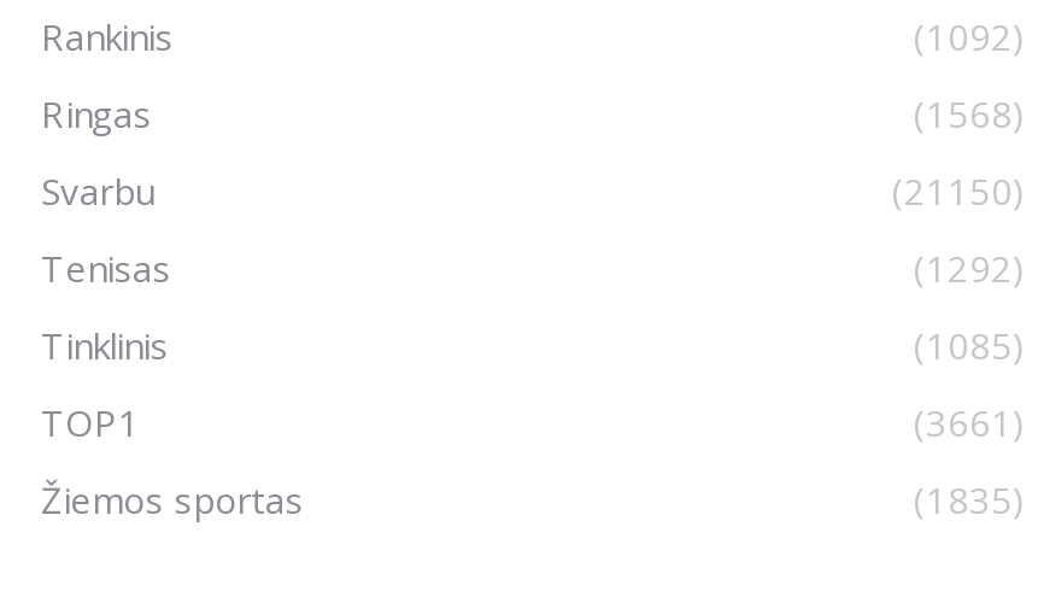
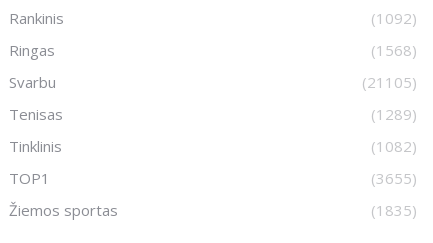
- (21150)
+ (21105)

- (1292)
+ (1289)

- (1085)
+ (1082)

- (3661)
+ (3655)
